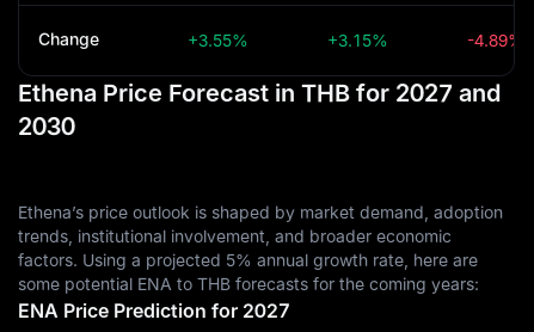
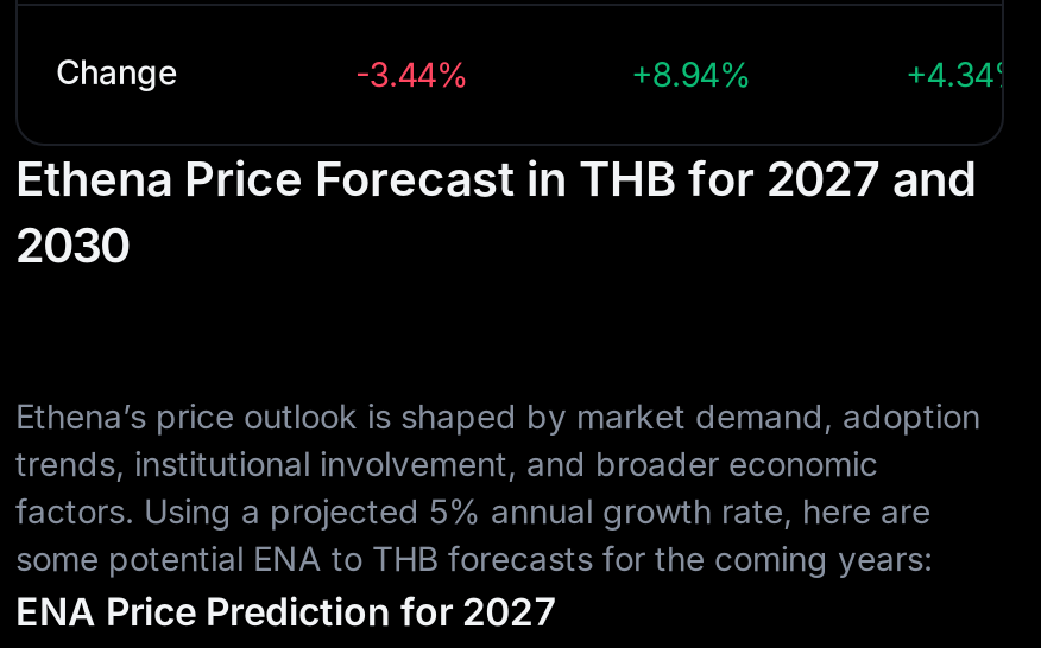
- +3.55%
+ -3.44%

- +3.15%
+ +8.94%

- -4.89%
+ +4.34%
